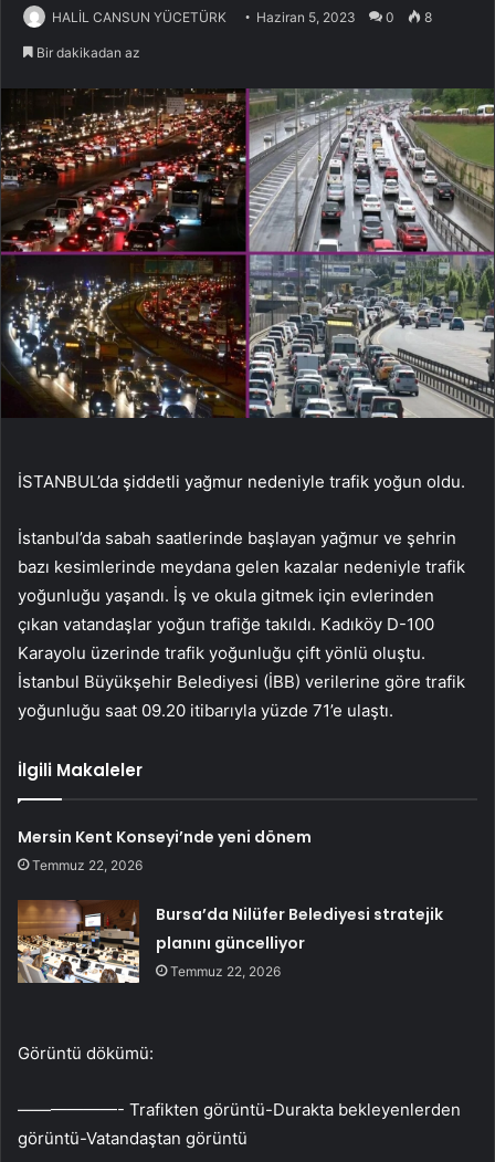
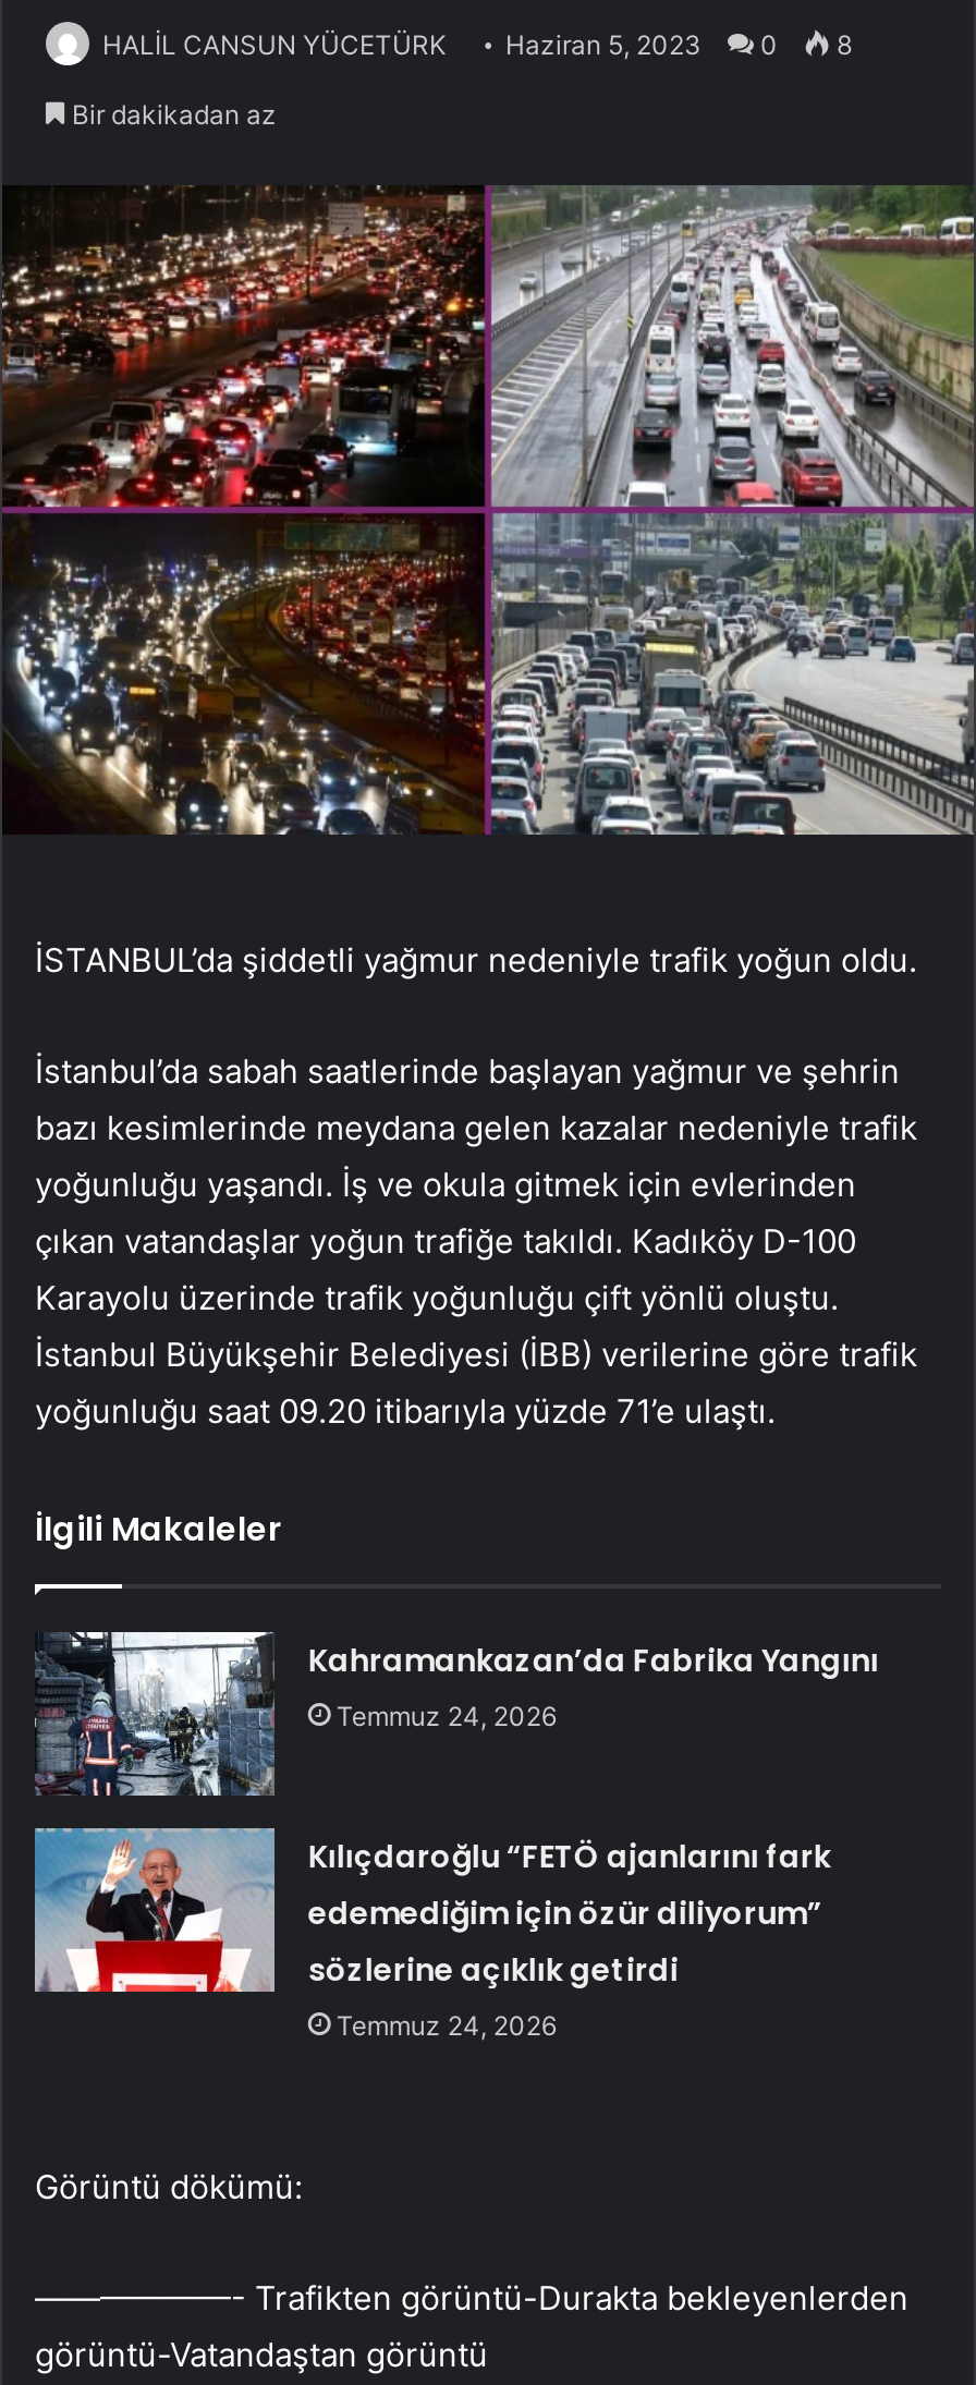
- Mersin Kent Konseyi’nde yeni dönem
- Temmuz 22, 2026
+ Kahramankazan’da Fabrika Yangını
+ Temmuz 24, 2026

- [image]
- Bursa’da Nilüfer Belediyesi stratejik
- planını güncelliyor
- Temmuz 22, 2026
+ [image]
+ Kılıçdaroğlu “FETÖ ajanlarını fark
+ edemediğim için özür diliyorum”
+ sözlerine açıklık getirdi
+ Temmuz 24, 2026
